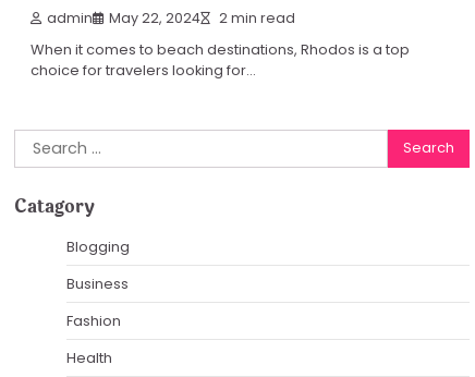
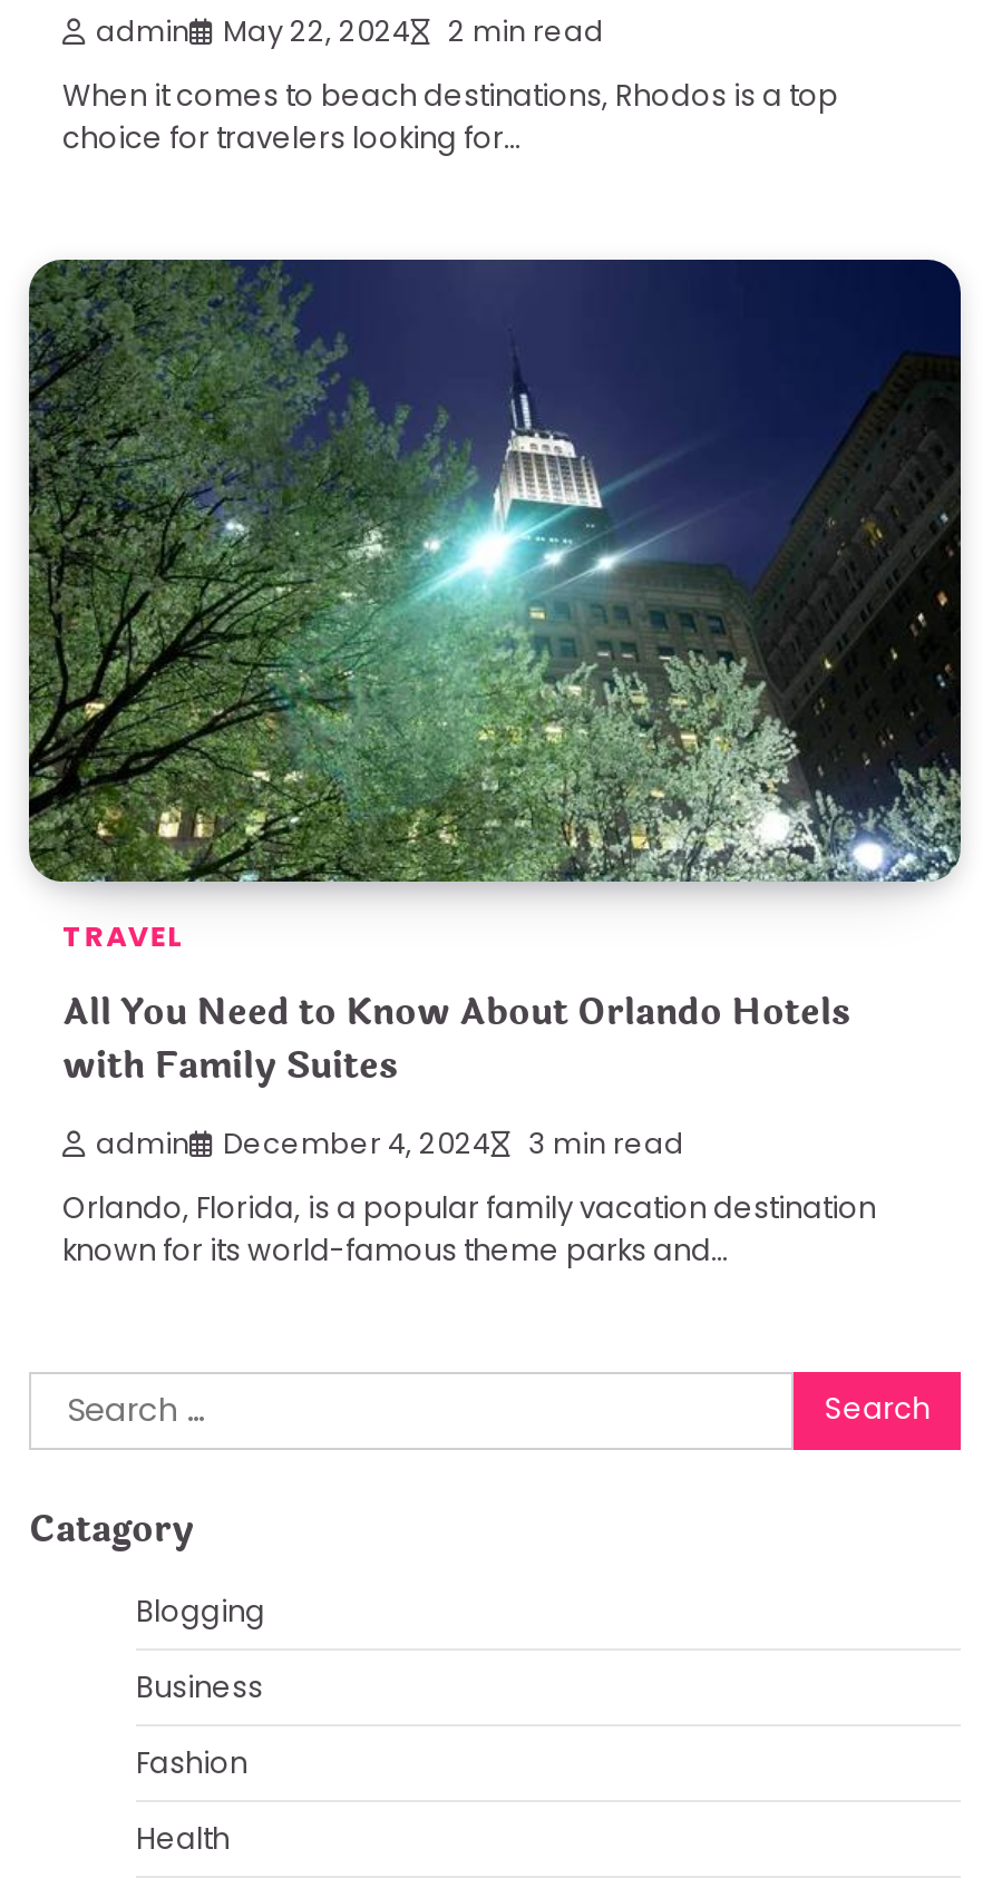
+ [image]
+ TRAVEL
+ All You Need to Know About Orlando Hotels
+ with Family Suites
+ admin
+ December 4, 2024
+ 3 min read
+ Orlando, Florida, is a popular family vacation destination
+ known for its world-famous theme parks and…
